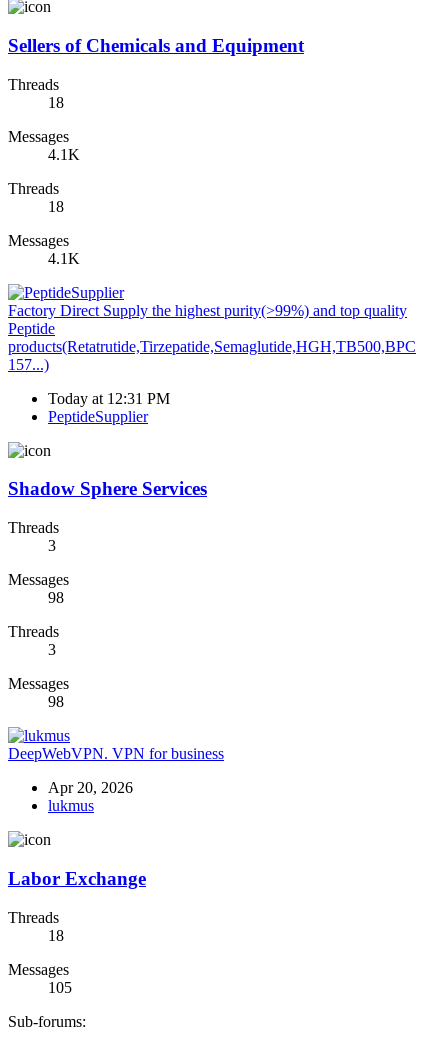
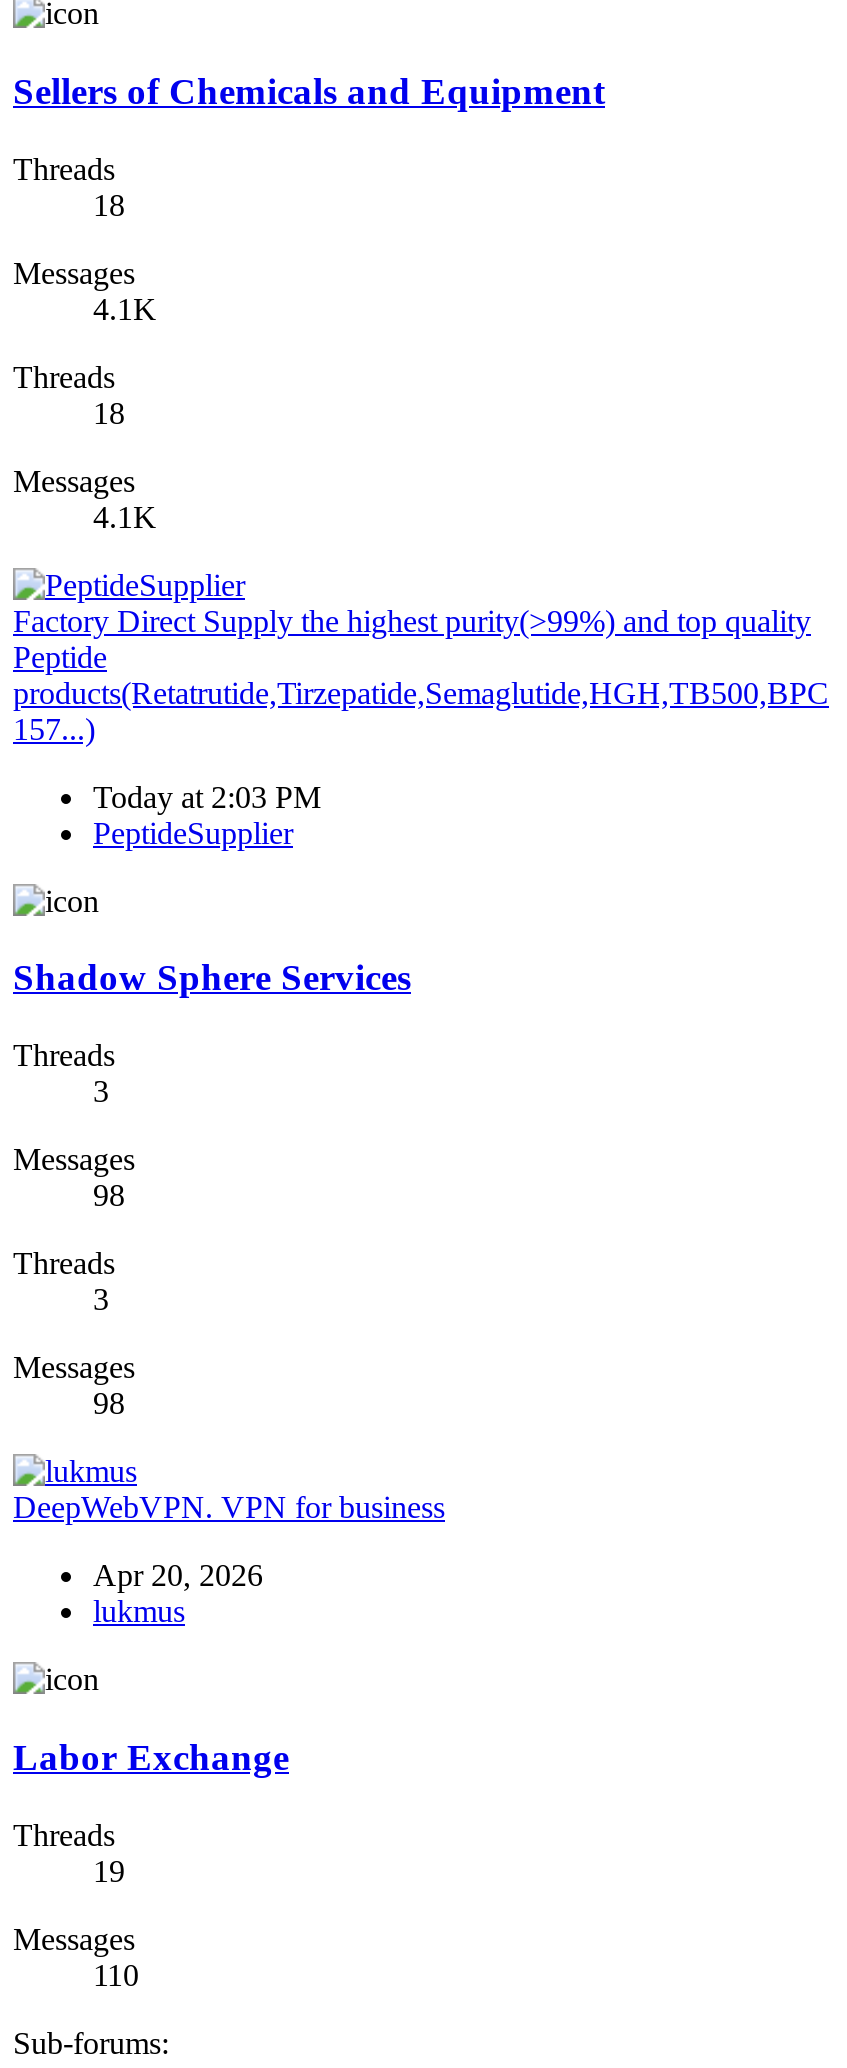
- Today at 12:31 PM
+ Today at 2:03 PM

- 18
+ 19

- 105
+ 110
